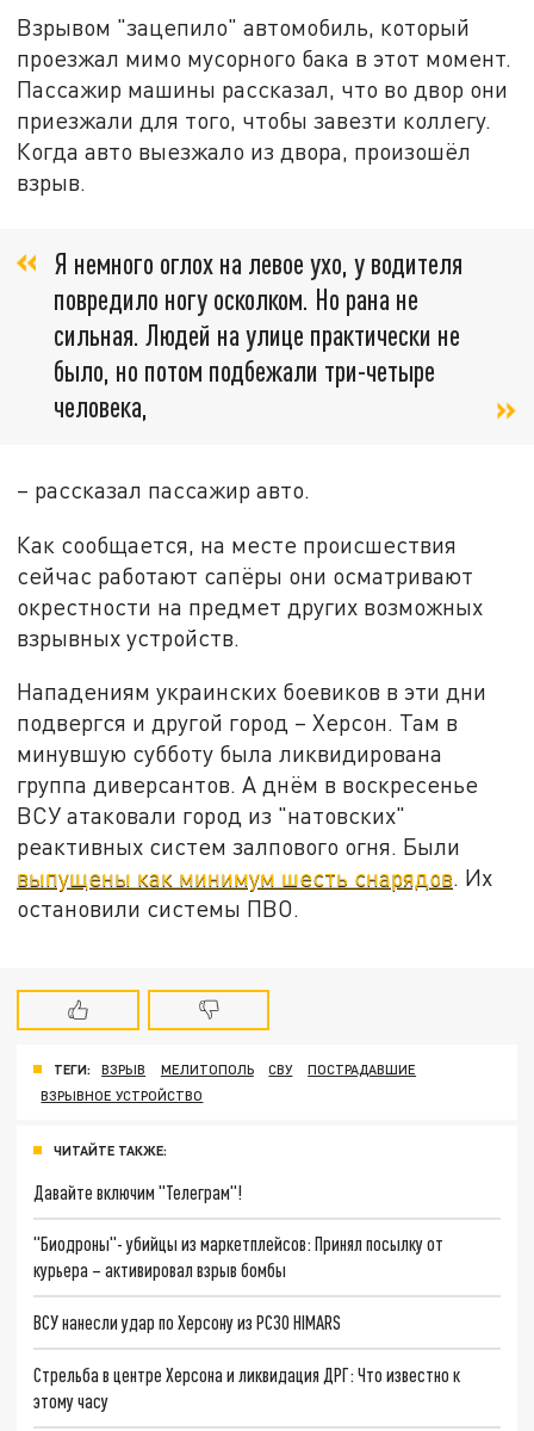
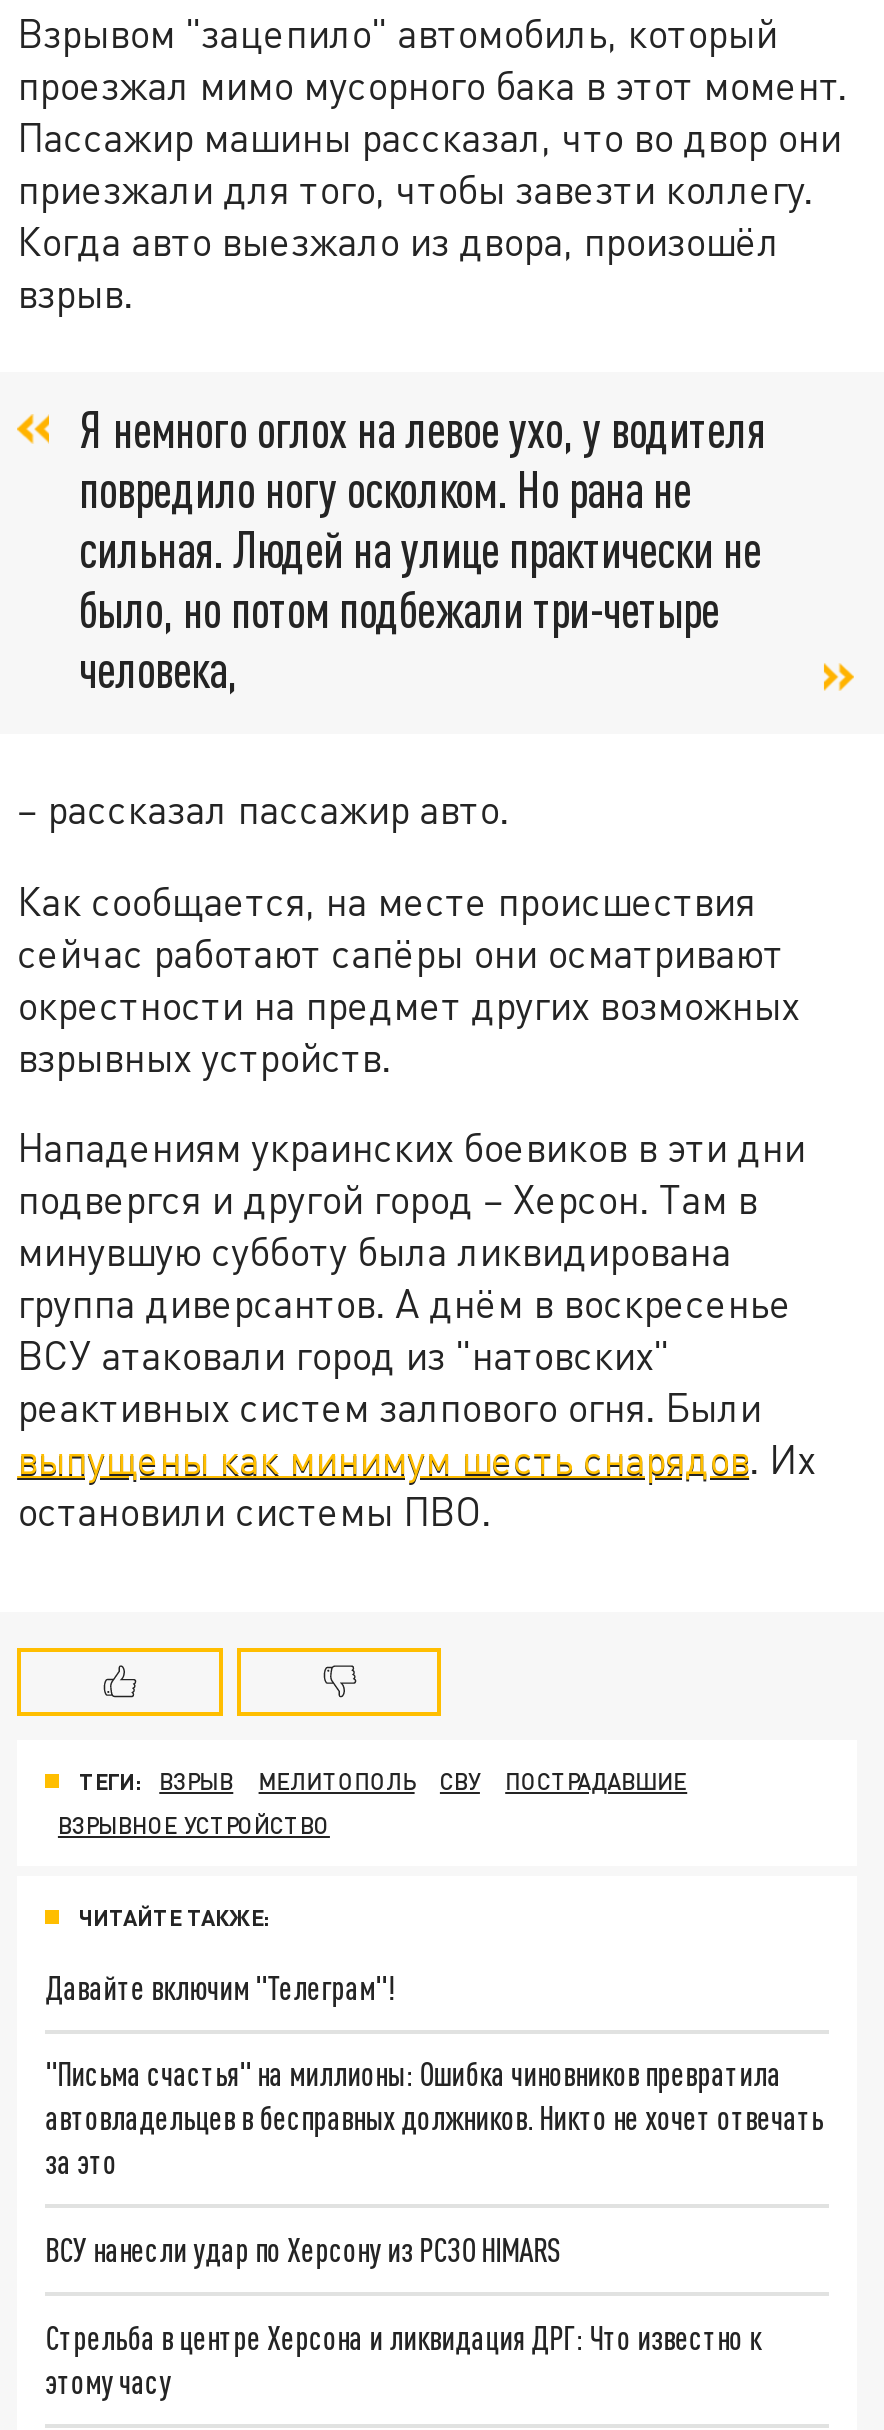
- "Биодроны"- убийцы из маркетплейсов: Принял посылку от
- курьера – активировал взрыв бомбы
+ "Письма счастья" на миллионы: Ошибка чиновников превратила
+ автовладельцев в бесправных должников. Никто не хочет отвечать
+ за это
